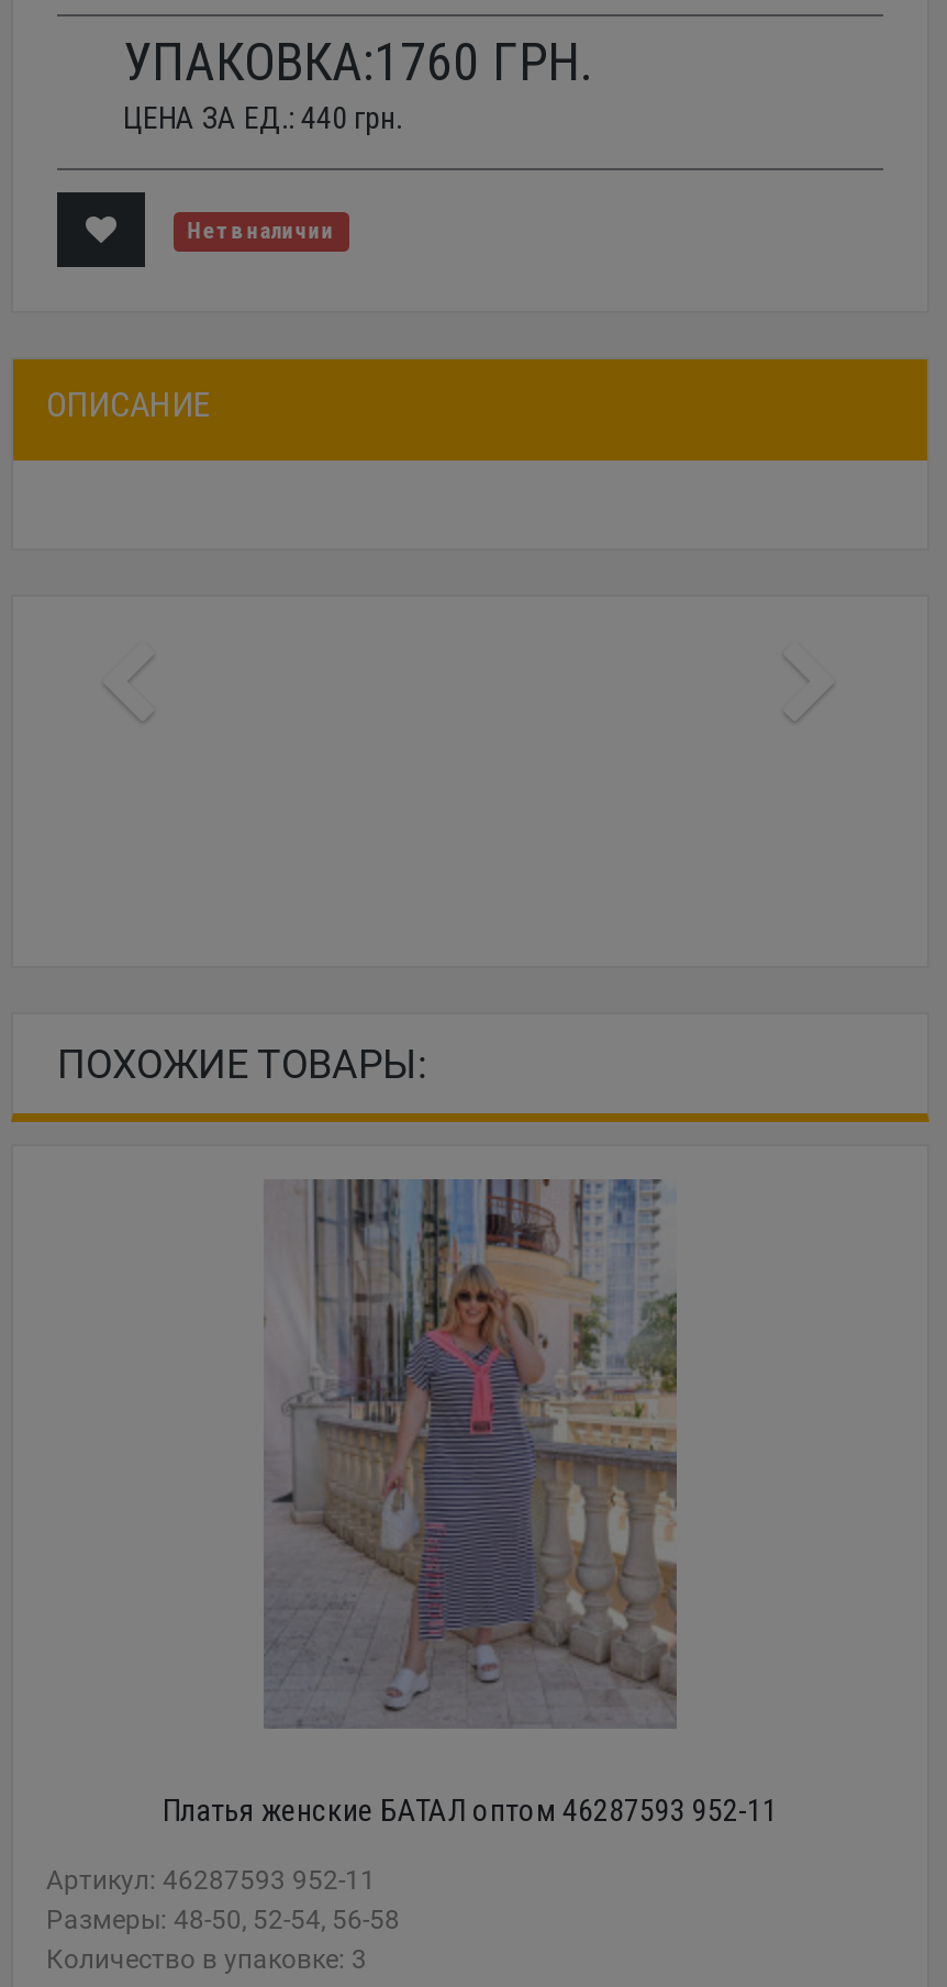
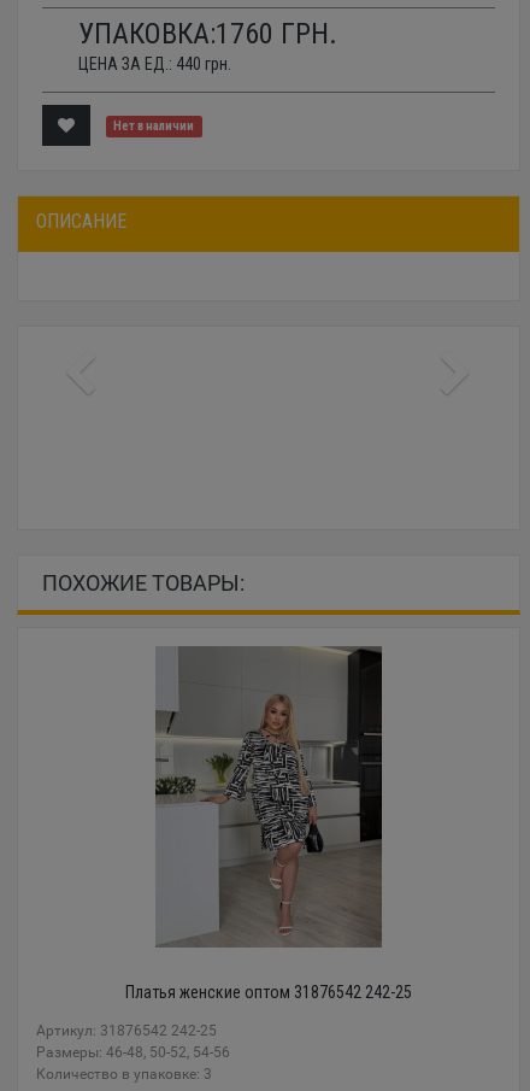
- [image]
- Платья женские БАТАЛ оптом 46287593 952-11
+ [image]
+ Платья женские оптом 31876542 242-25

- Артикул: 46287593 952-11
- Размеры: 48-50, 52-54, 56-58
+ Артикул: 31876542 242-25
+ Размеры: 46-48, 50-52, 54-56
